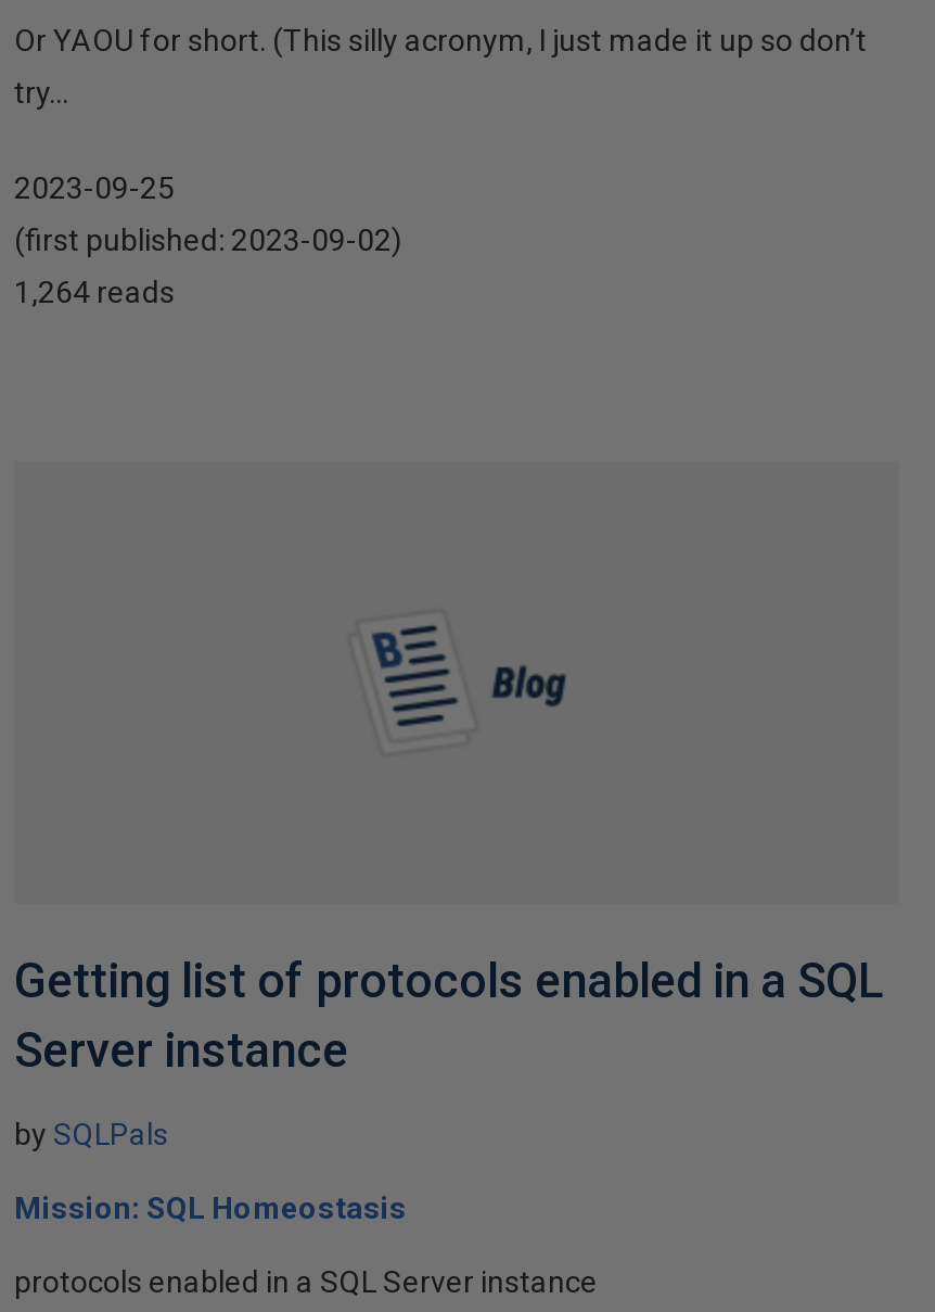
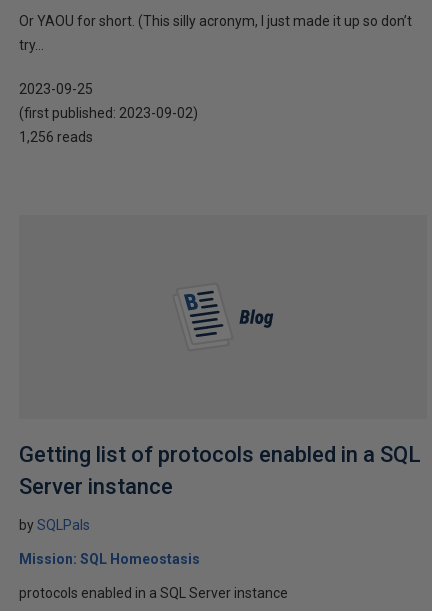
- 1,264 reads
+ 1,256 reads
